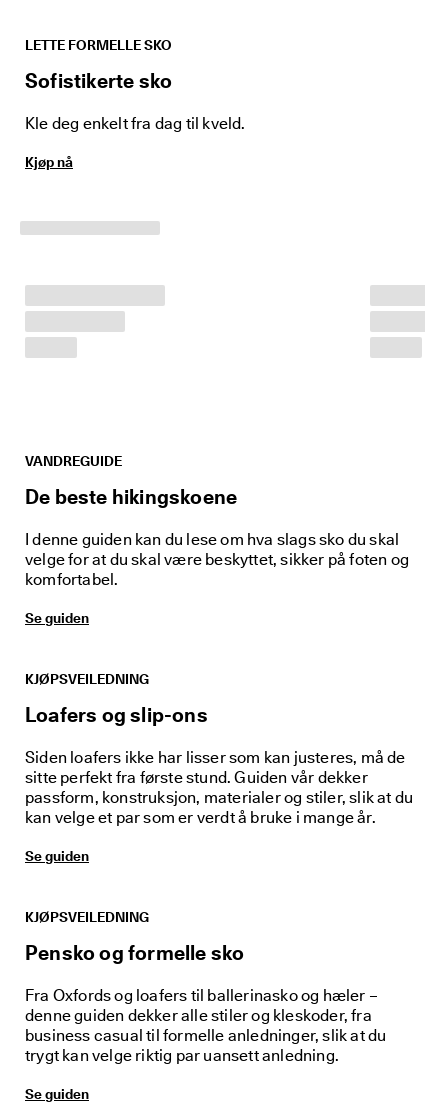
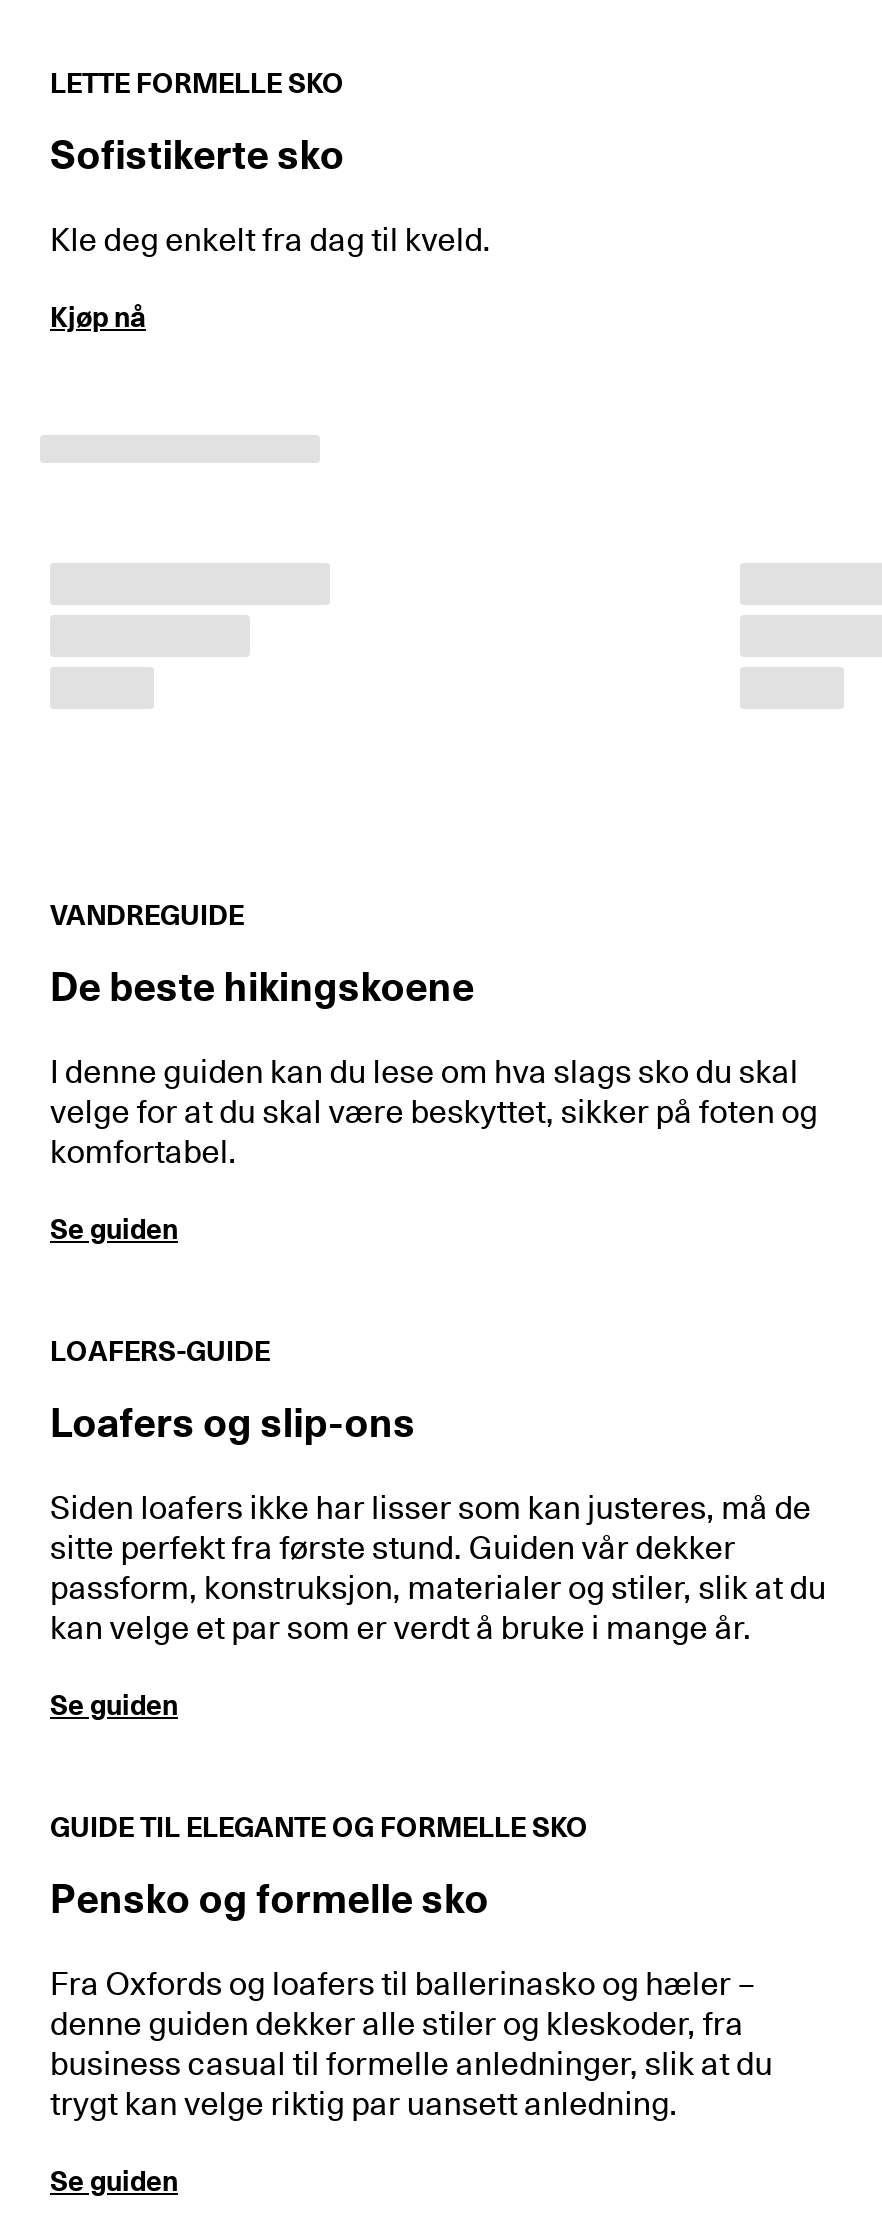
- KJØPSVEILEDNING
+ LOAFERS-GUIDE

- KJØPSVEILEDNING
+ GUIDE TIL ELEGANTE OG FORMELLE SKO
